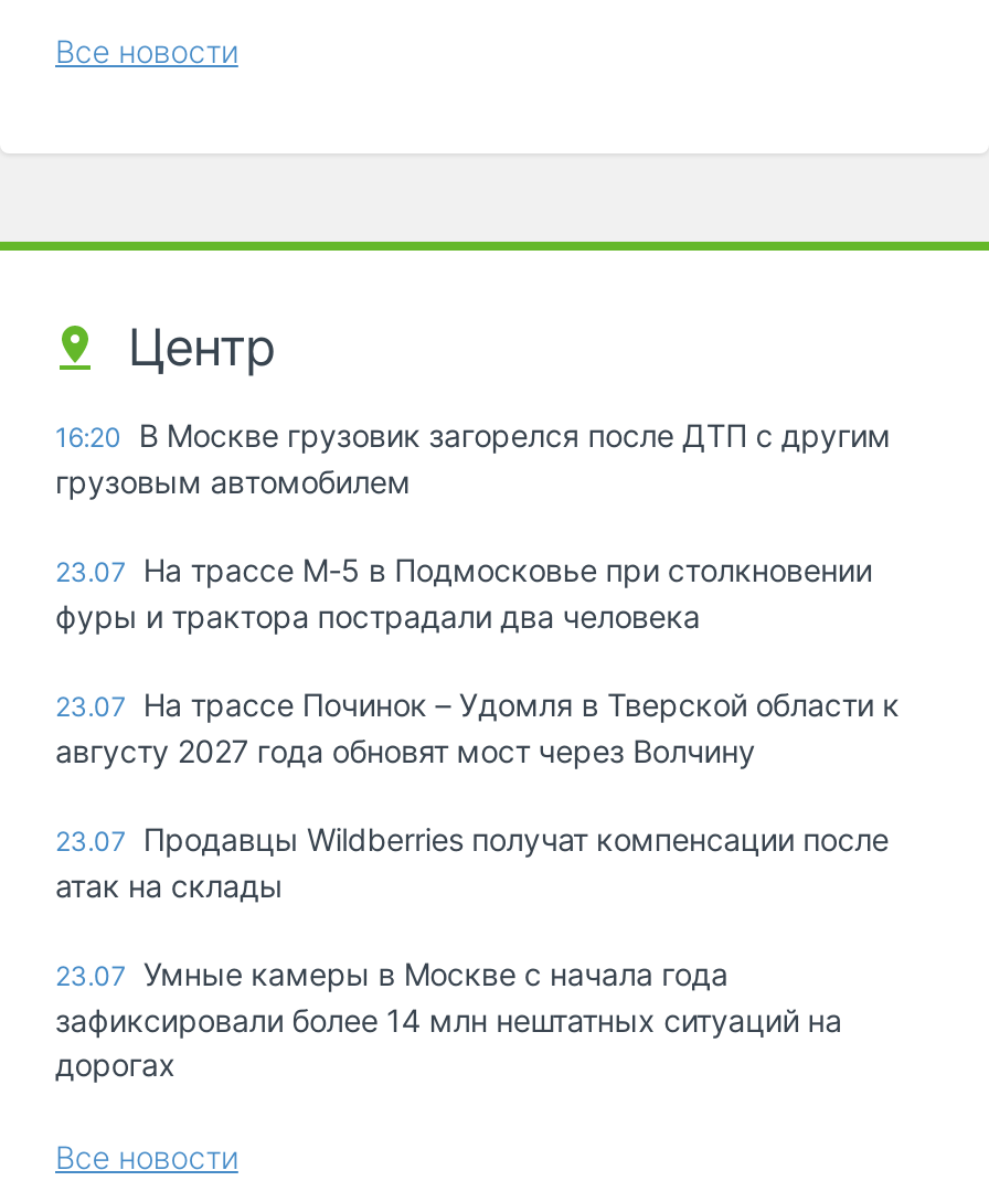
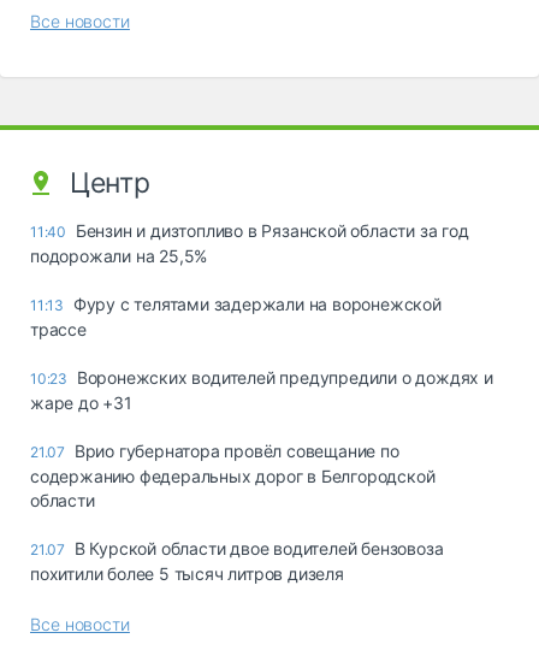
- 16:20 В Москве грузовик загорелся после ДТП с другим
- грузовым автомобилем
+ 11:40 Бензин и дизтопливо в Рязанской области за год
+ подорожали на 25,5%

- 23.07 На трассе М-5 в Подмосковье при столкновении
- фуры и трактора пострадали два человека
+ 11:13 Фуру с телятами задержали на воронежской
+ трассе

- 23.07 На трассе Починок – Удомля в Тверской области к
- августу 2027 года обновят мост через Волчину
+ 10:23 Воронежских водителей предупредили о дождях и
+ жаре до +31

- 23.07 Продавцы Wildberries получат компенсации после
- атак на склады
+ 21.07 Врио губернатора провёл совещание по
+ содержанию федеральных дорог в Белгородской
+ области

- 23.07 Умные камеры в Москве с начала года
- зафиксировали более 14 млн нештатных ситуаций на
- дорогах
+ 21.07 В Курской области двое водителей бензовоза
+ похитили более 5 тысяч литров дизеля
